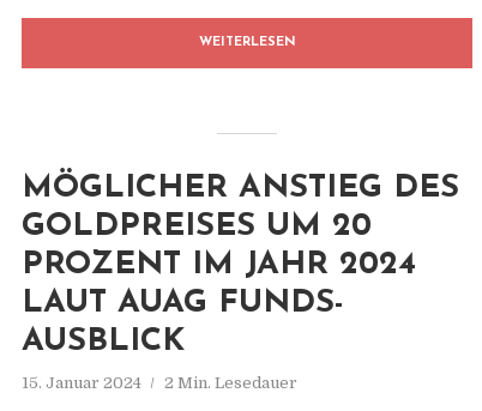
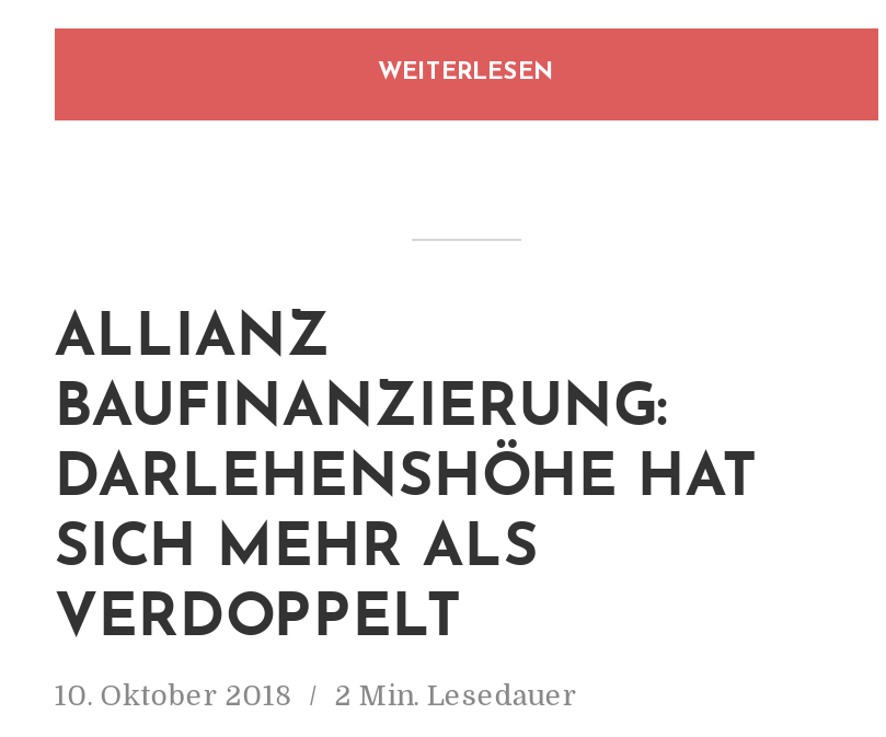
- MÖGLICHER ANSTIEG DES
- GOLDPREISES UM 20
- PROZENT IM JAHR 2024
- LAUT AUAG FUNDS-
- AUSBLICK
+ ALLIANZ
+ BAUFINANZIERUNG:
+ DARLEHENSHÖHE HAT
+ SICH MEHR ALS
+ VERDOPPELT

- 15. Januar 2024 2 Min. Lesedauer
+ 10. Oktober 2018 2 Min. Lesedauer
